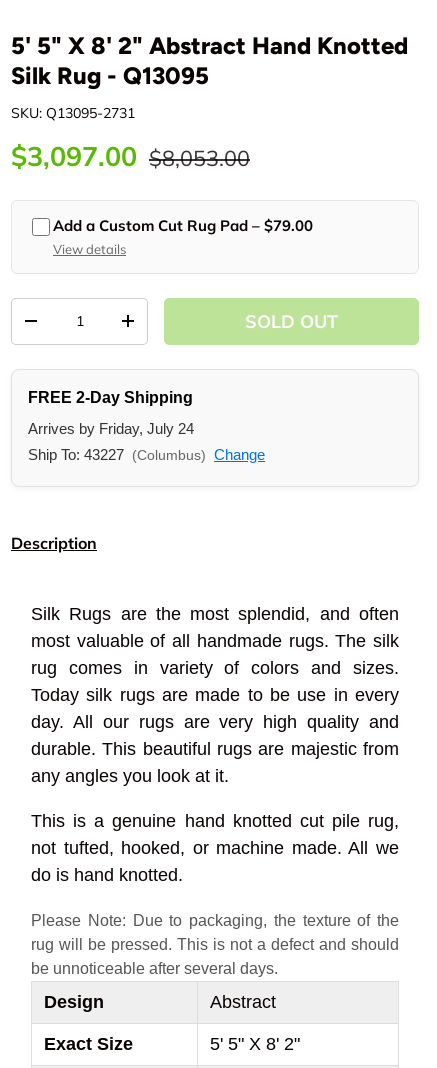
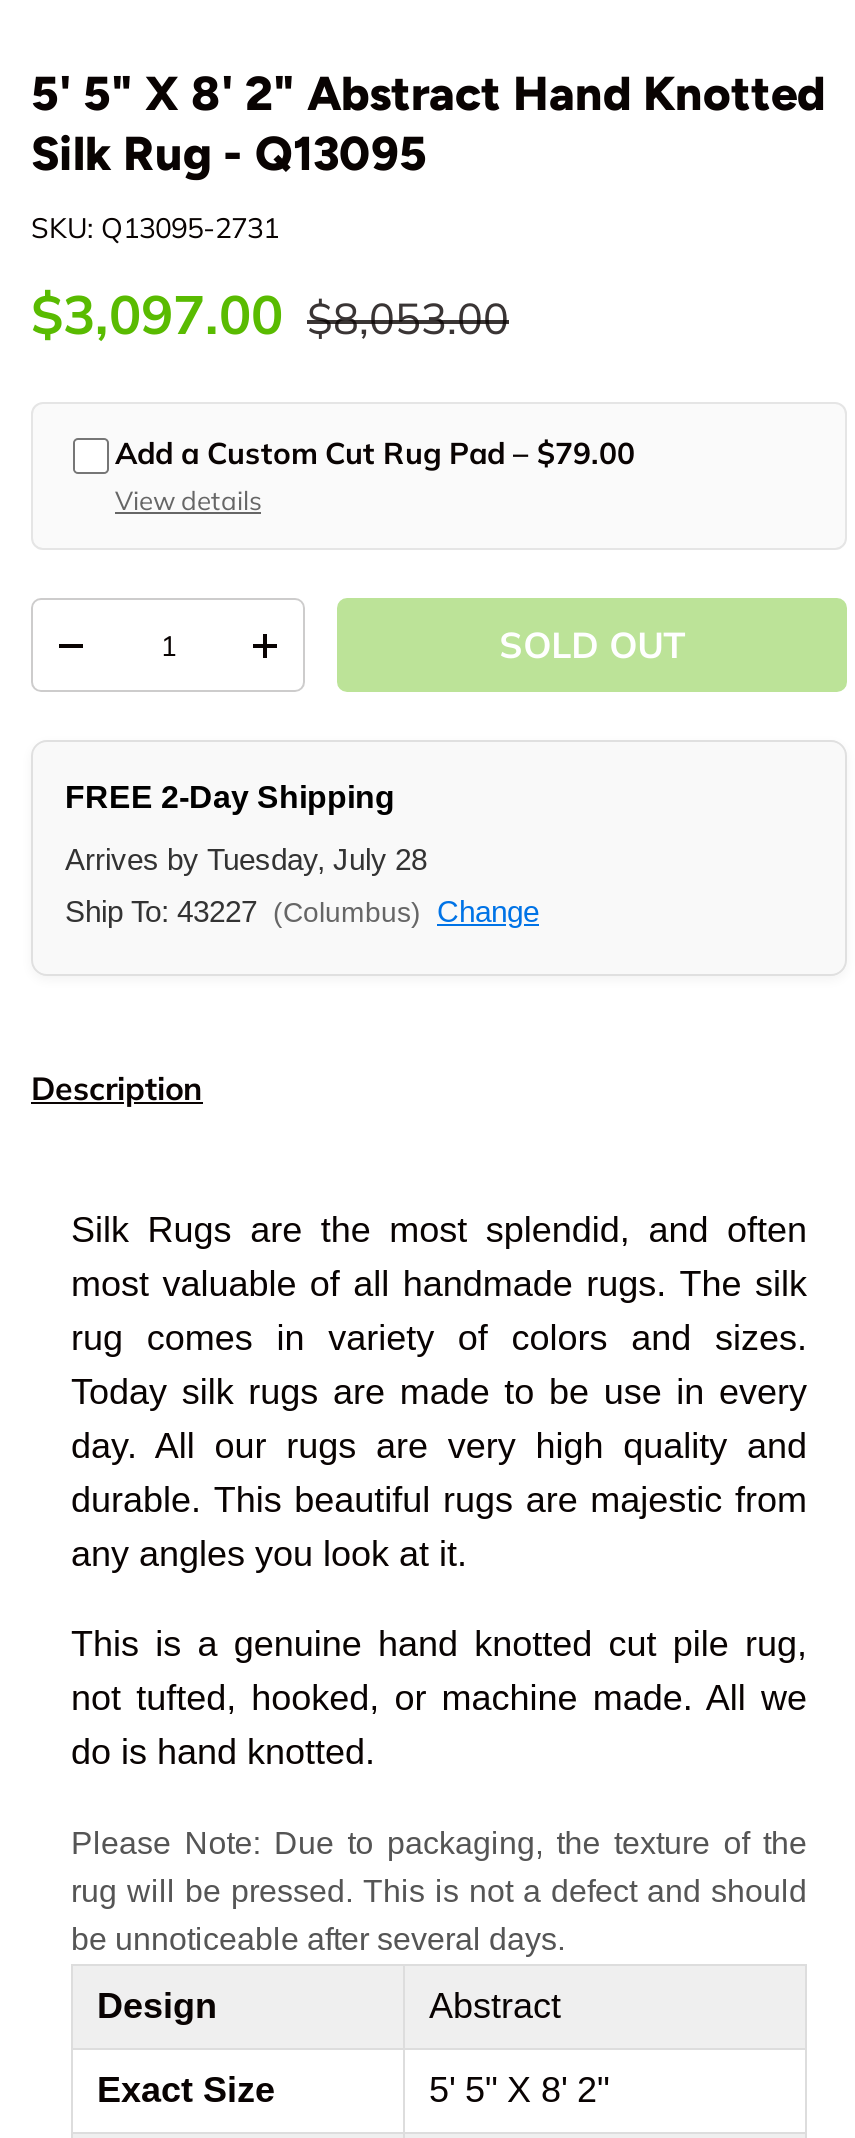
- Arrives by Friday, July 24
+ Arrives by Tuesday, July 28
